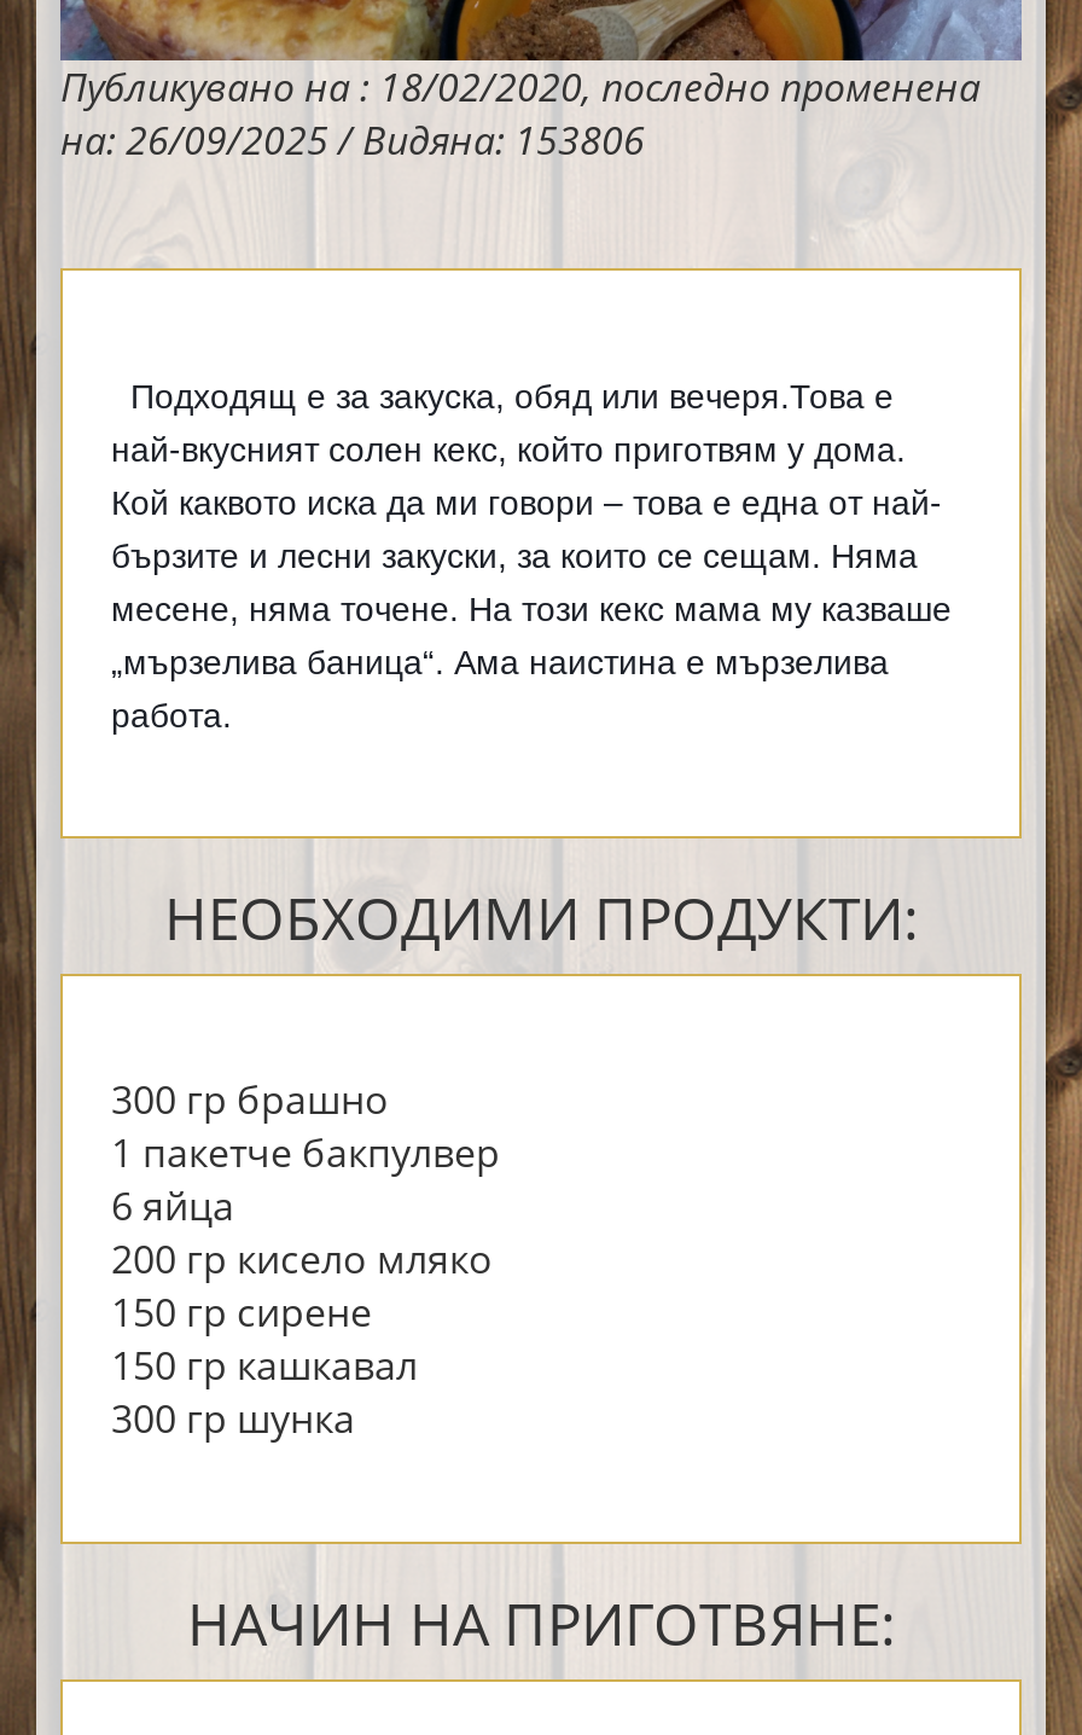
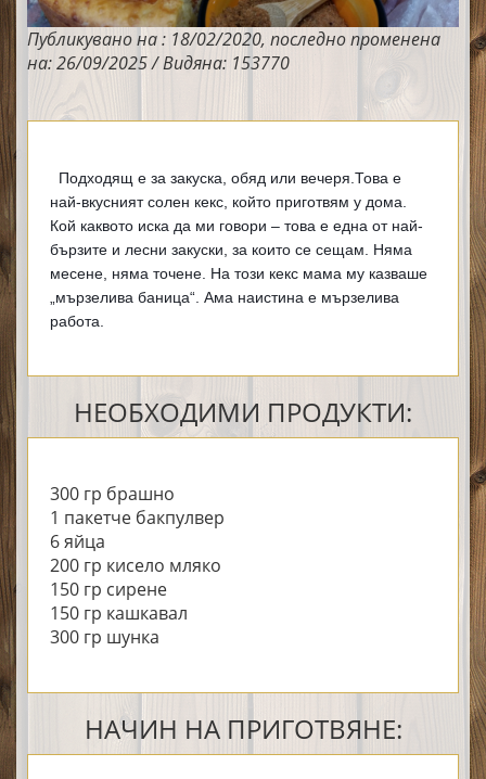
- на: 26/09/2025 / Видяна: 153806
+ на: 26/09/2025 / Видяна: 153770
